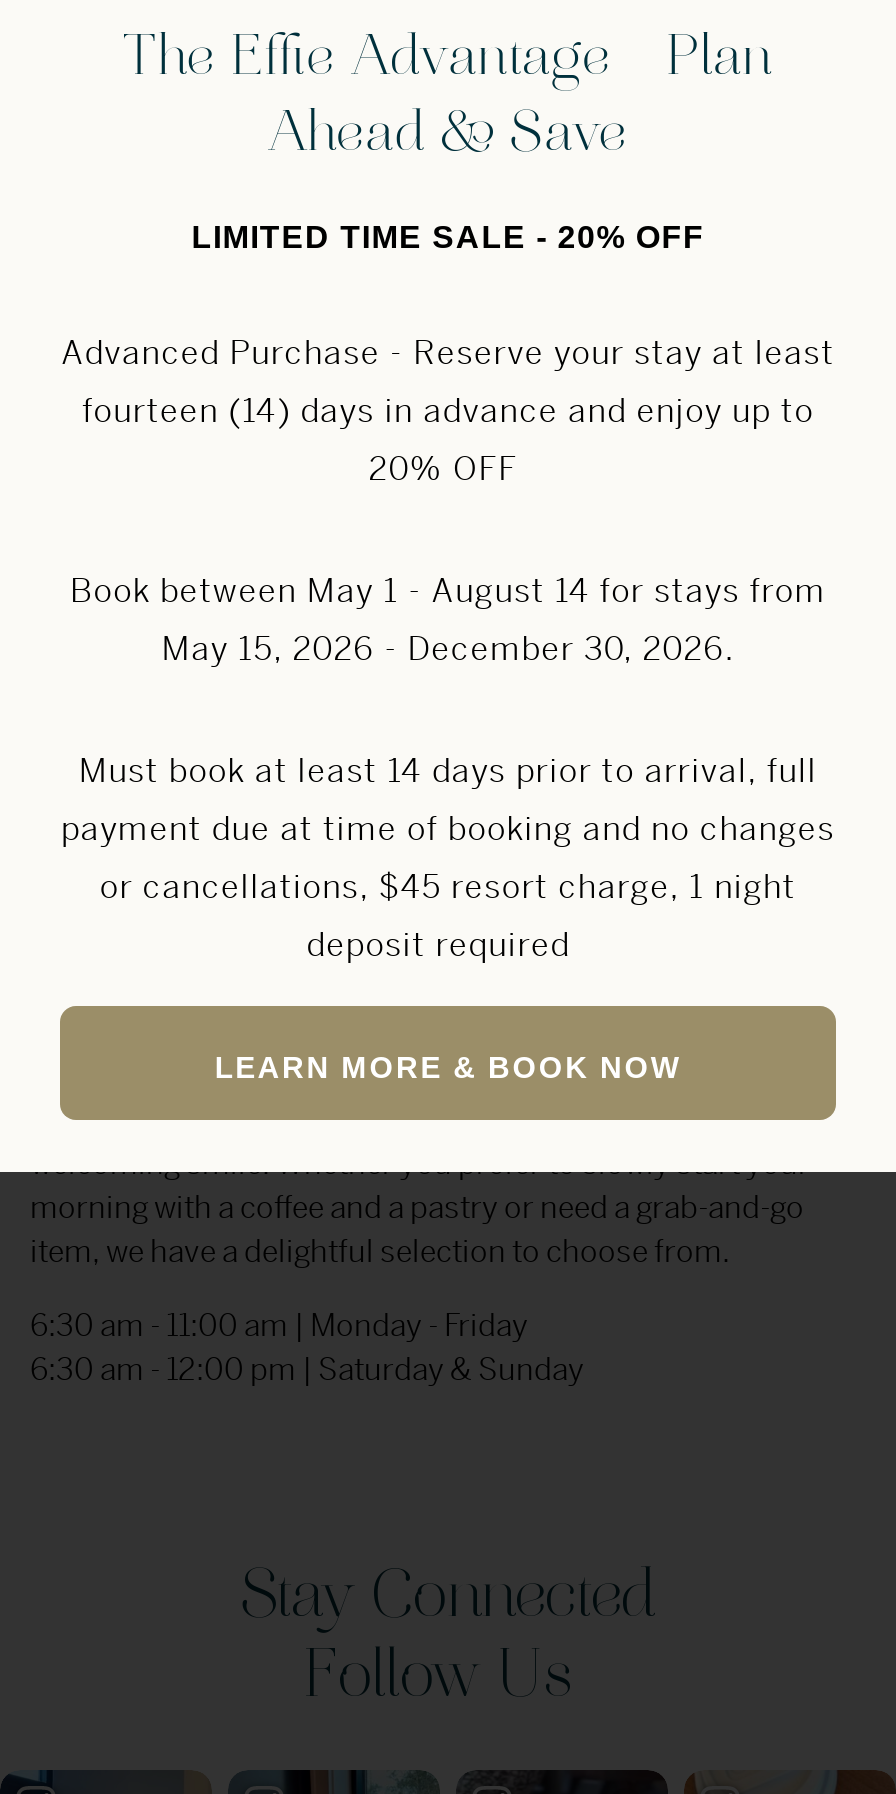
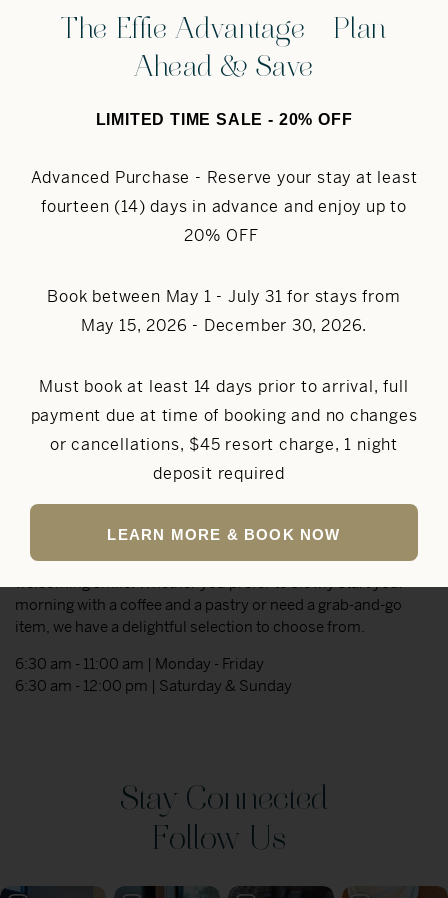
- Book between May 1 - August 14 for stays from
+ Book between May 1 - July 31 for stays from
